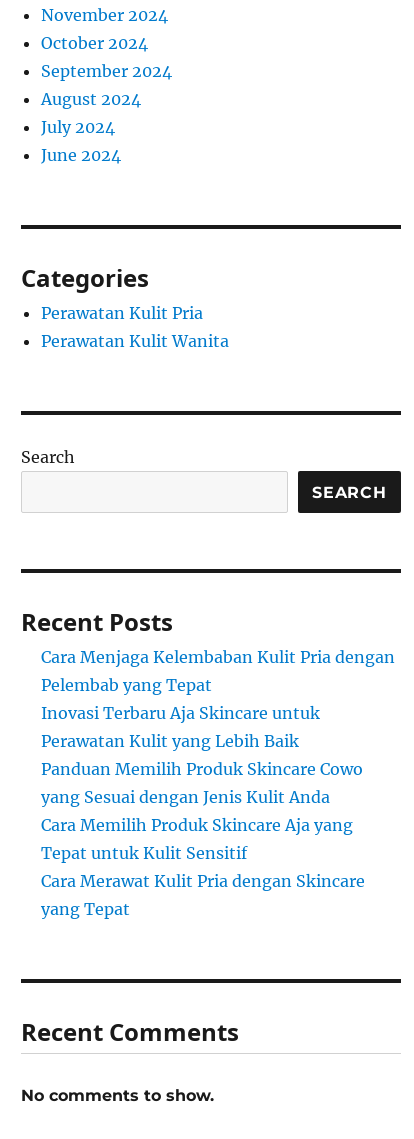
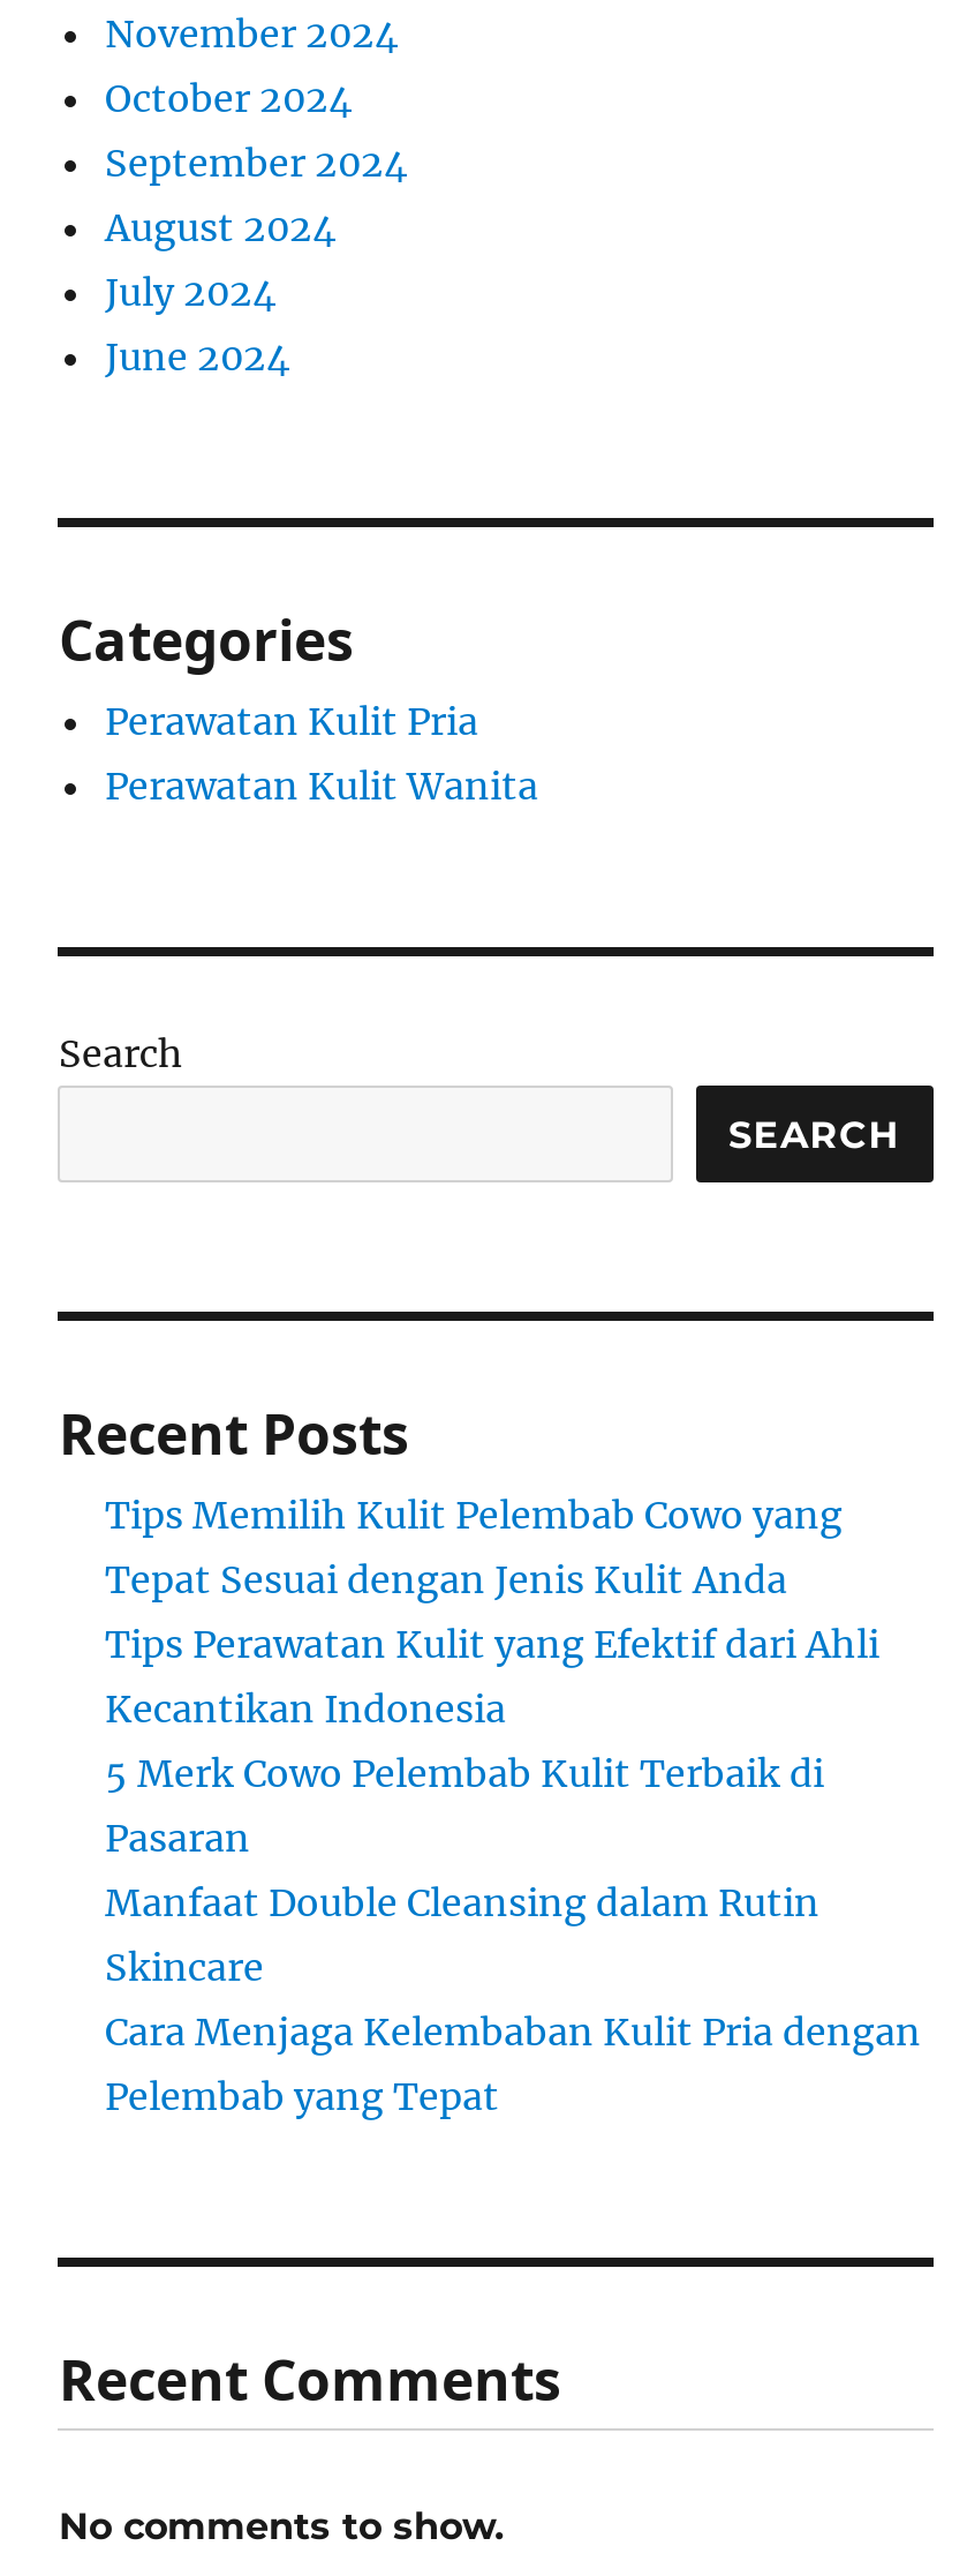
+ Tips Memilih Kulit Pelembab Cowo yang
+ Tepat Sesuai dengan Jenis Kulit Anda
+ Tips Perawatan Kulit yang Efektif dari Ahli
+ Kecantikan Indonesia
+ 5 Merk Cowo Pelembab Kulit Terbaik di
+ Pasaran
+ Manfaat Double Cleansing dalam Rutin
+ Skincare

moved down: Cara Menjaga Kelembaban Kulit Pria dengan | Pelembab yang Tepat

- Inovasi Terbaru Aja Skincare untuk
- Perawatan Kulit yang Lebih Baik
- Panduan Memilih Produk Skincare Cowo
- yang Sesuai dengan Jenis Kulit Anda
- Cara Memilih Produk Skincare Aja yang
- Tepat untuk Kulit Sensitif
- Cara Merawat Kulit Pria dengan Skincare
- yang Tepat
